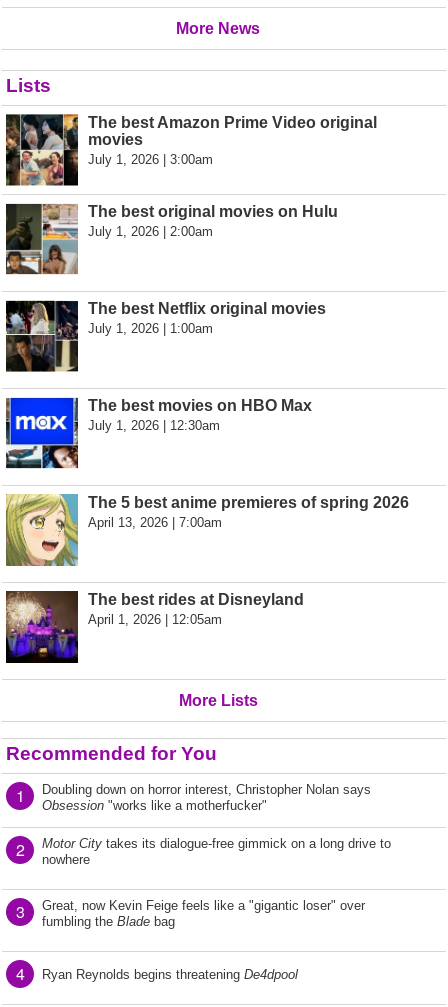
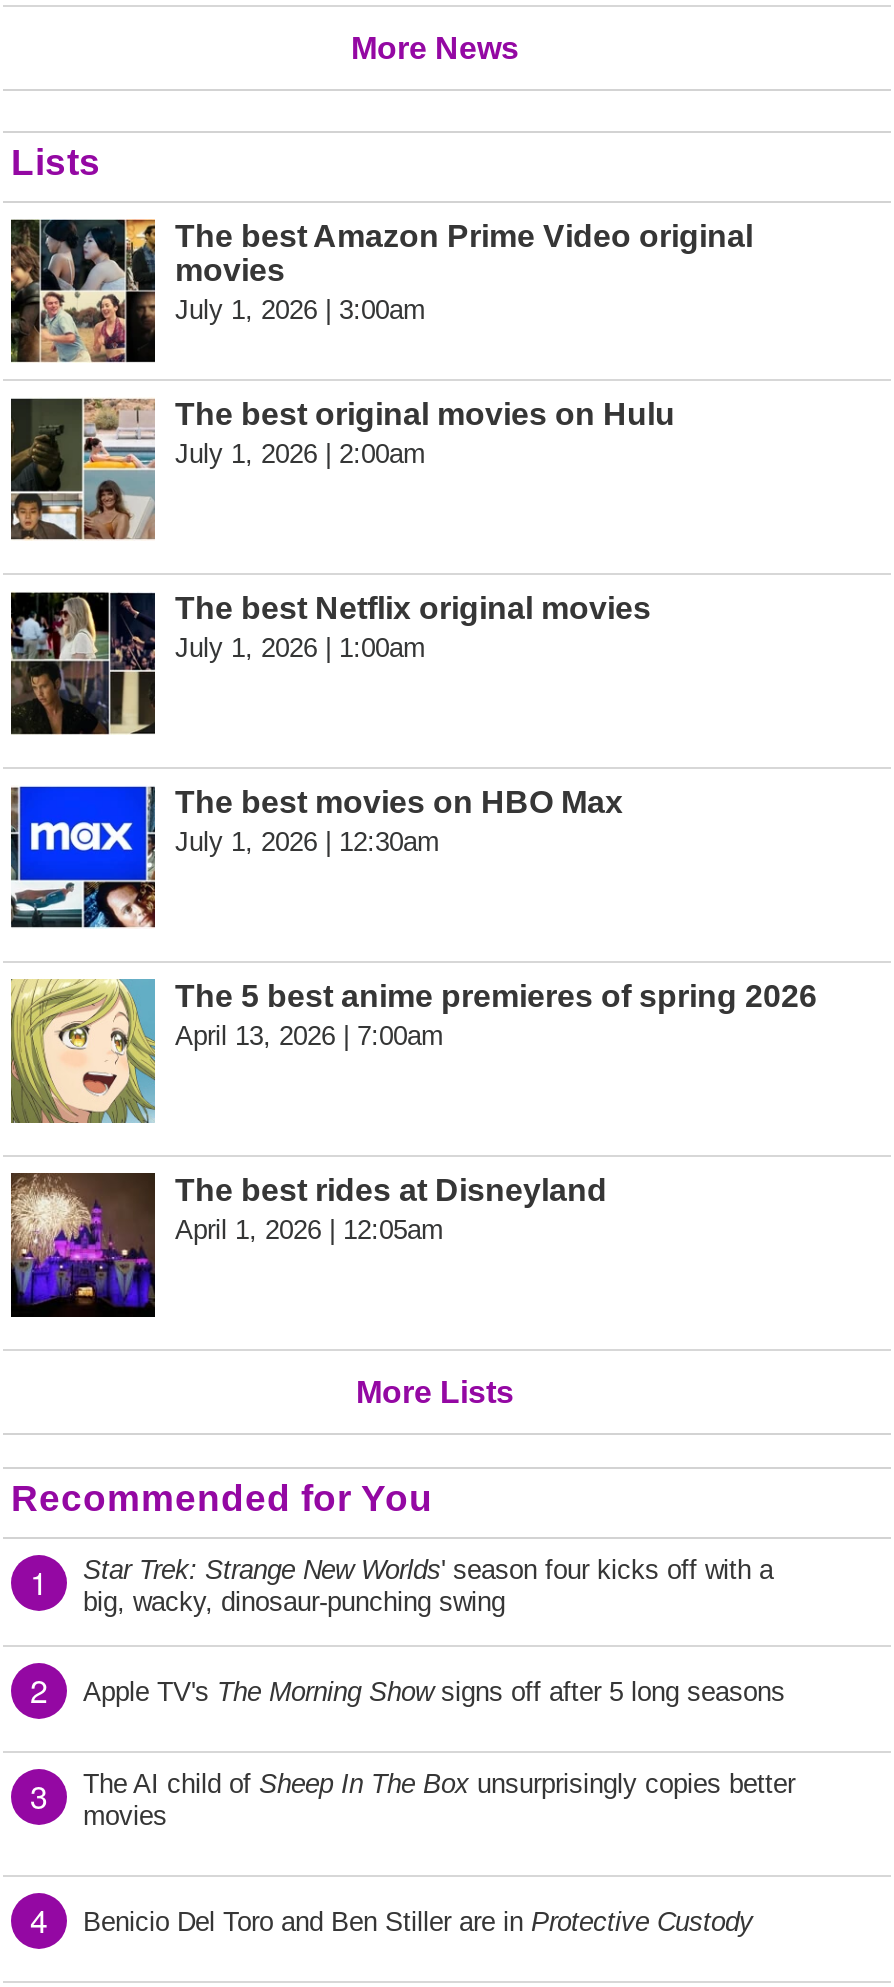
- Doubling down on horror interest, Christopher Nolan says
- Obsession "works like a motherfucker"
+ Star Trek: Strange New Worlds ' season four kicks off with a
+ big, wacky, dinosaur-punching swing

- Motor City takes its dialogue-free gimmick on a long drive to
- nowhere
+ Apple TV's The Morning Show signs off after 5 long seasons

- Great, now Kevin Feige feels like a "gigantic loser" over
- fumbling the Blade bag
+ The AI child of Sheep In The Box unsurprisingly copies better
+ movies

- Ryan Reynolds begins threatening De4dpool
+ Benicio Del Toro and Ben Stiller are in Protective Custody
